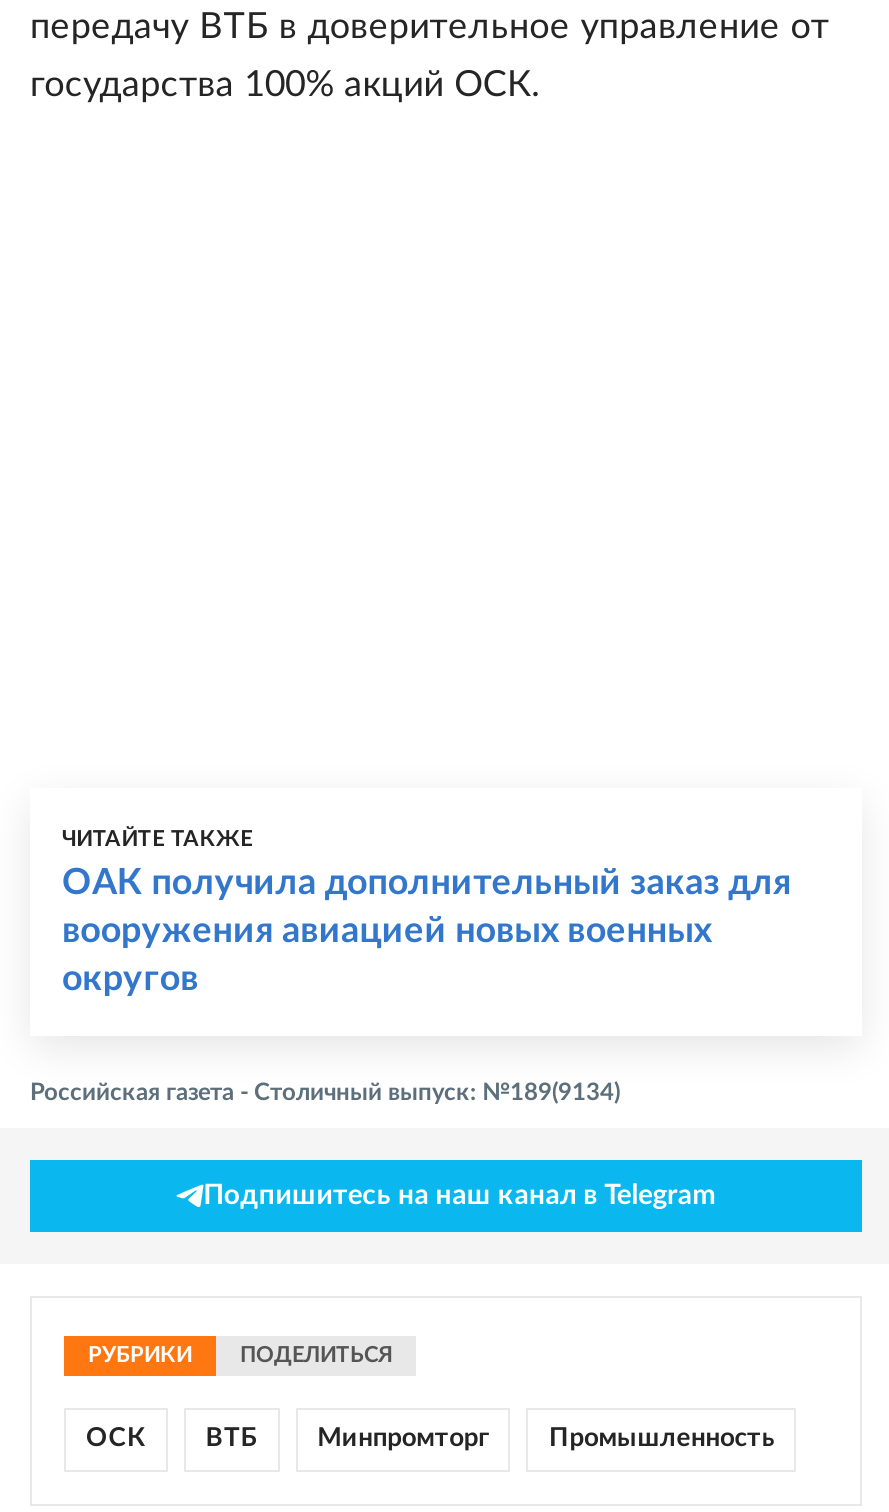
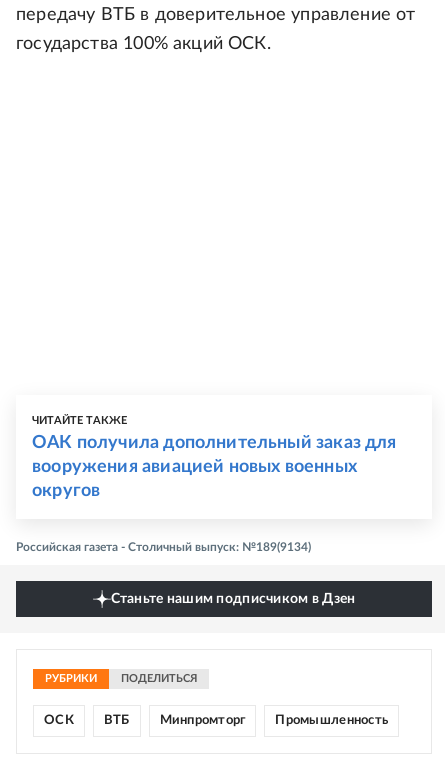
- Подпишитесь на наш канал в Telegram
+ Станьте нашим подписчиком в Дзен
